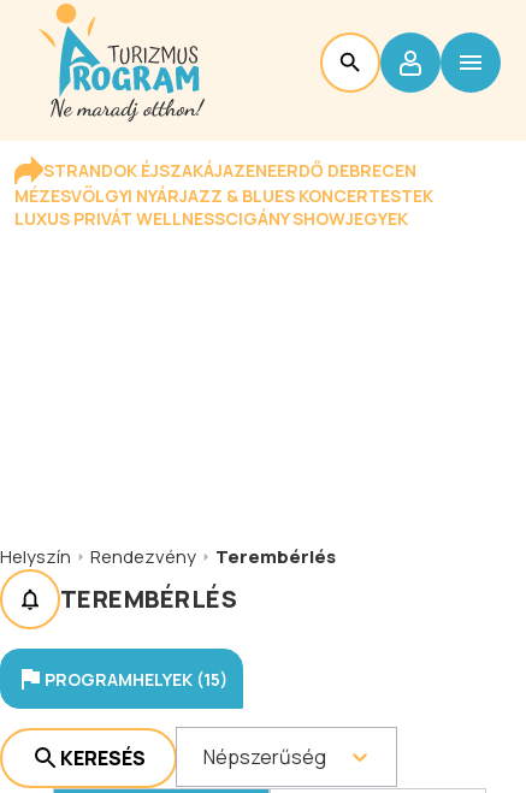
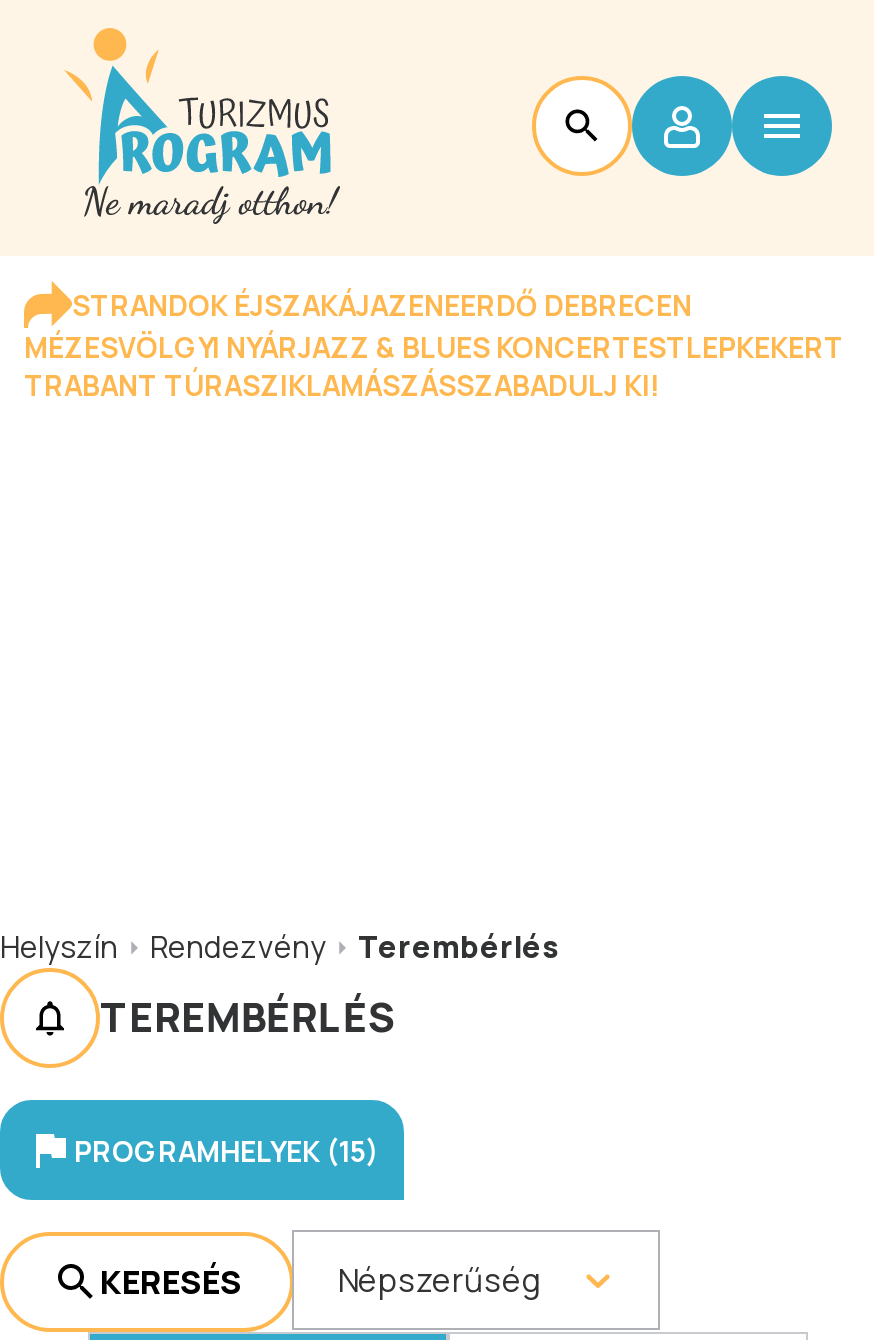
- MÉZESVÖLGYI NYÁRJAZZ & BLUES KONCERTESTEK
- LUXUS PRIVÁT WELLNESSCIGÁNY SHOWJEGYEK
+ MÉZESVÖLGYI NYÁRJAZZ & BLUES KONCERTESTLEPKEKERT
+ TRABANT TÚRASZIKLAMÁSZÁSSZABADULJ KI!
